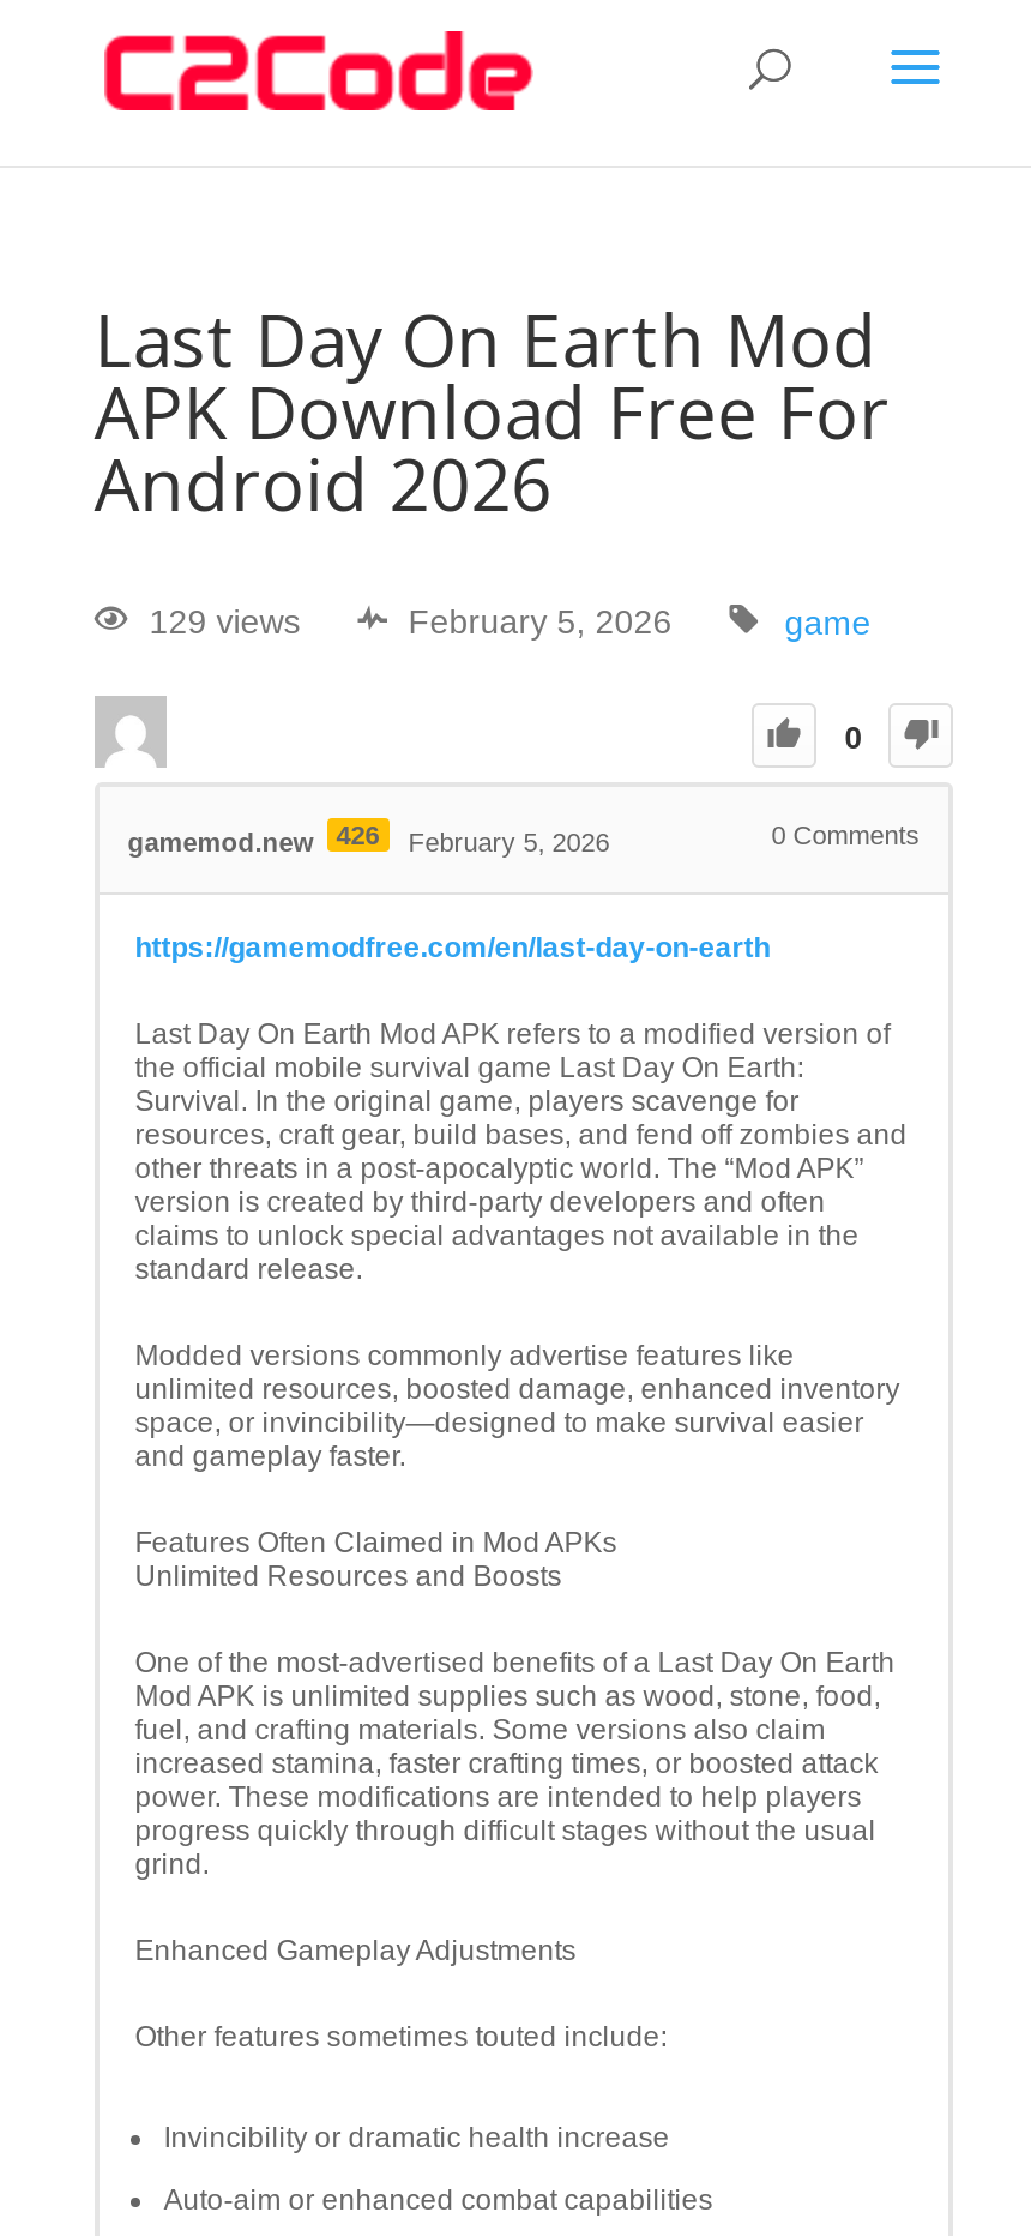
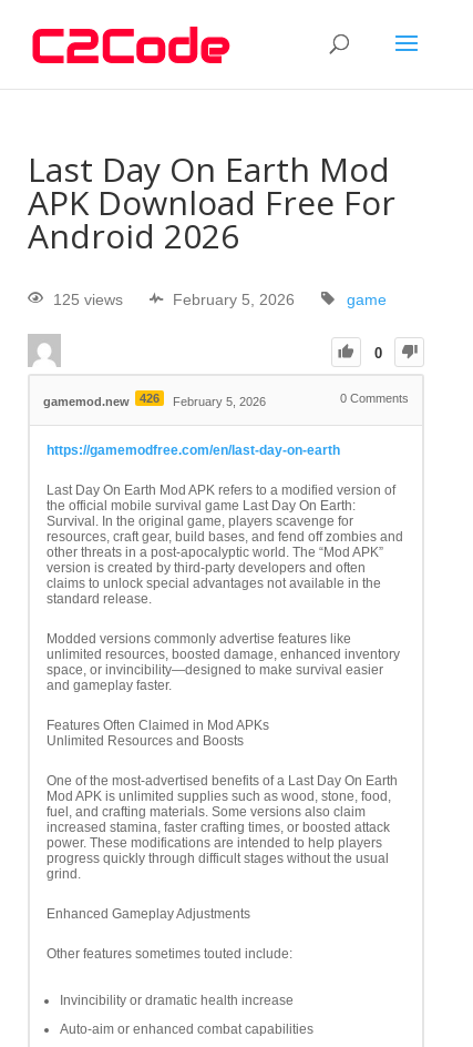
- 129 views
+ 125 views
